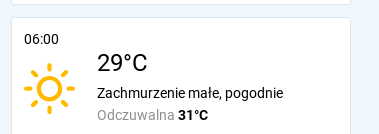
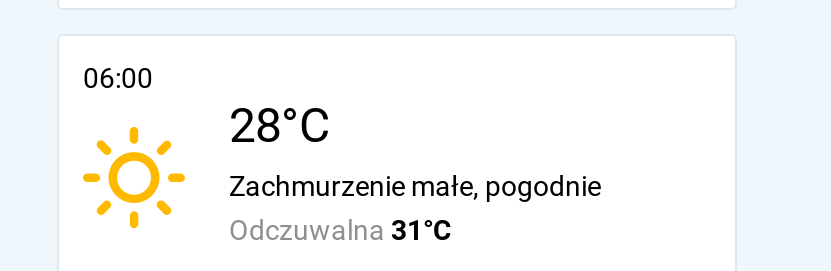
- 29°C
+ 28°C
